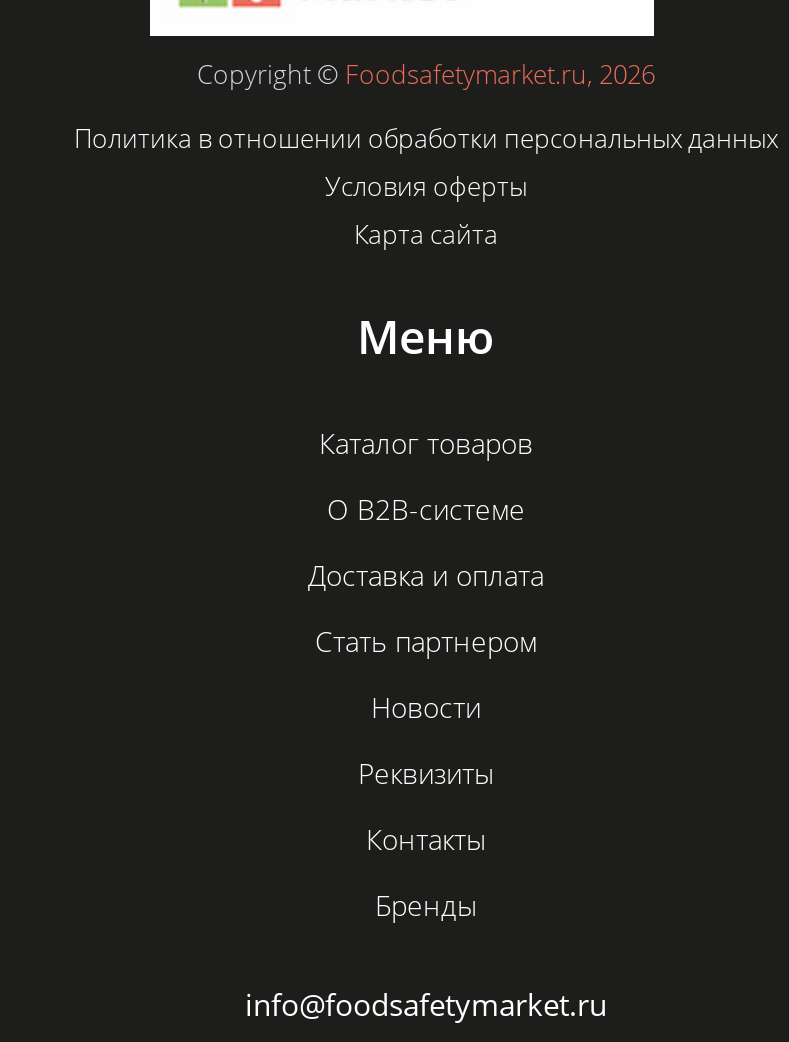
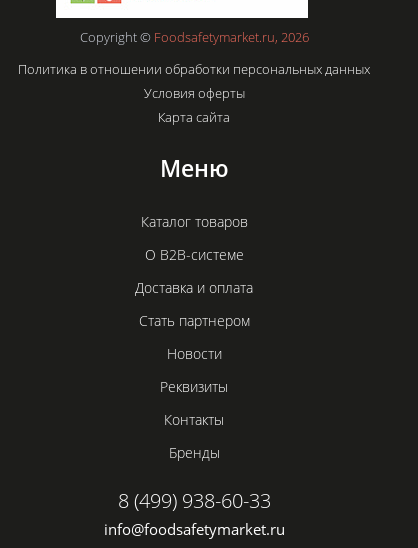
+ 8 (499) 938-60-33
